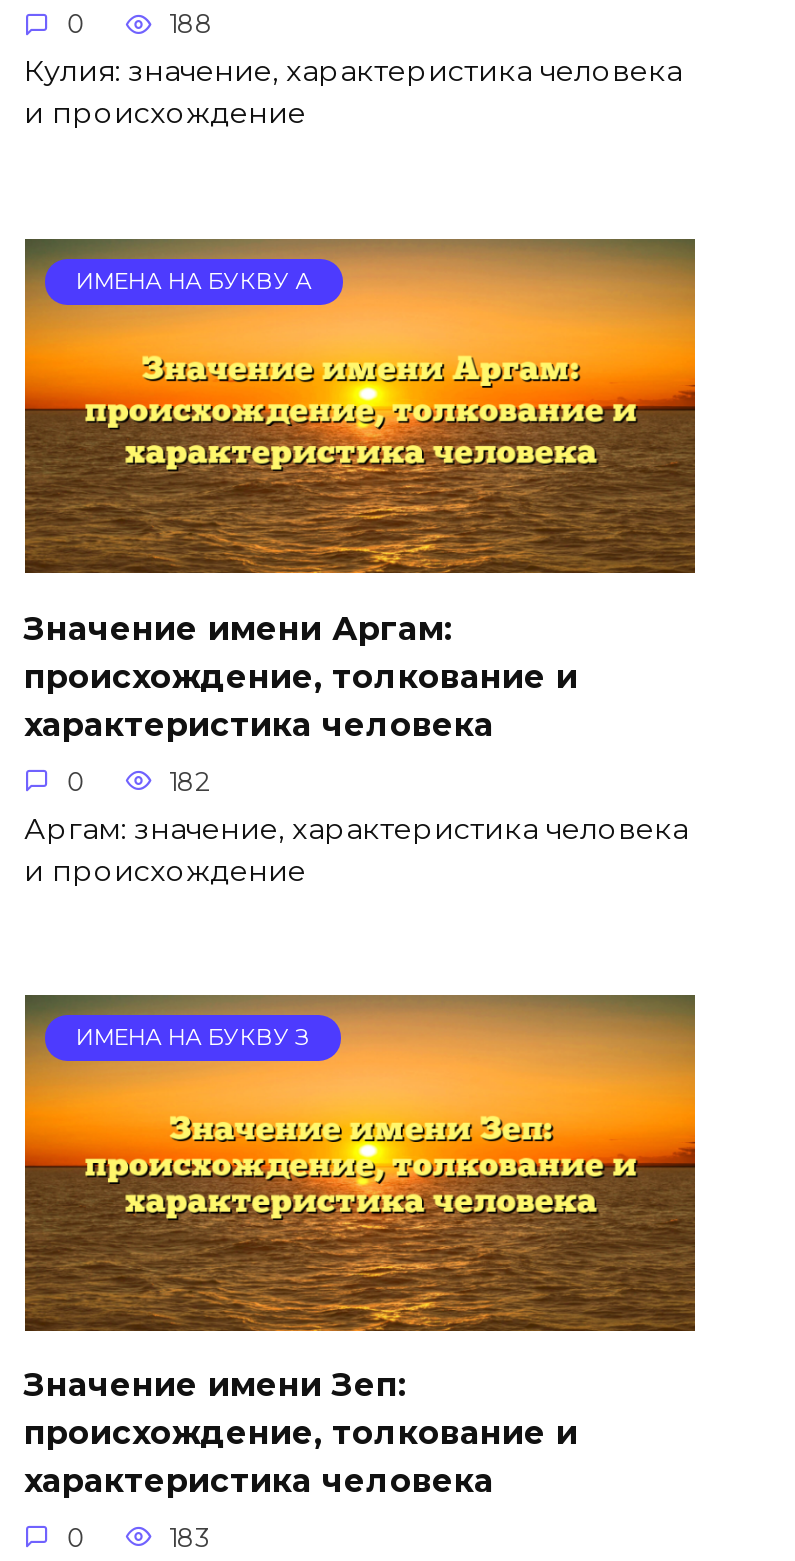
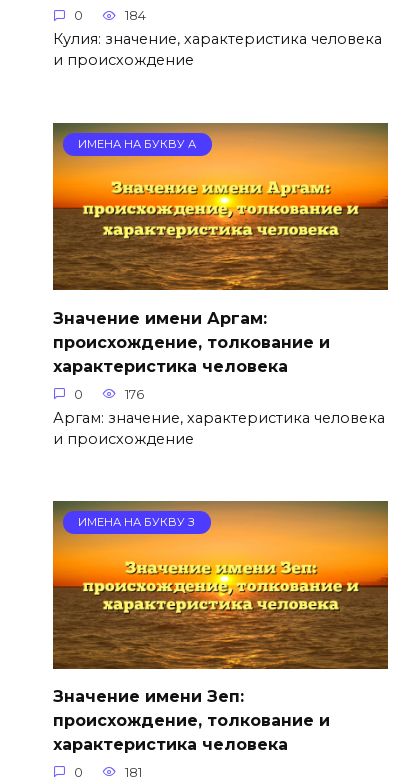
- 188
+ 184

- 182
+ 176

- 183
+ 181
